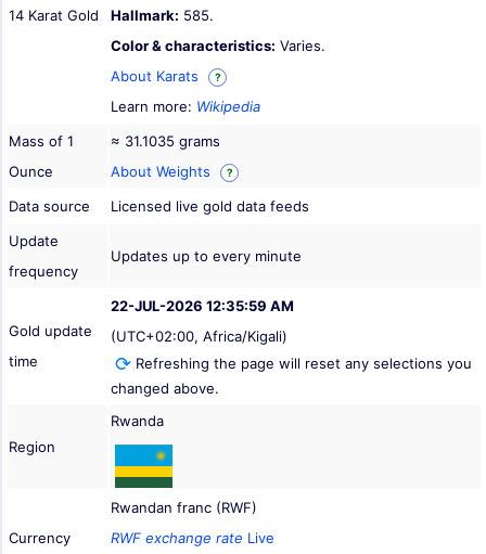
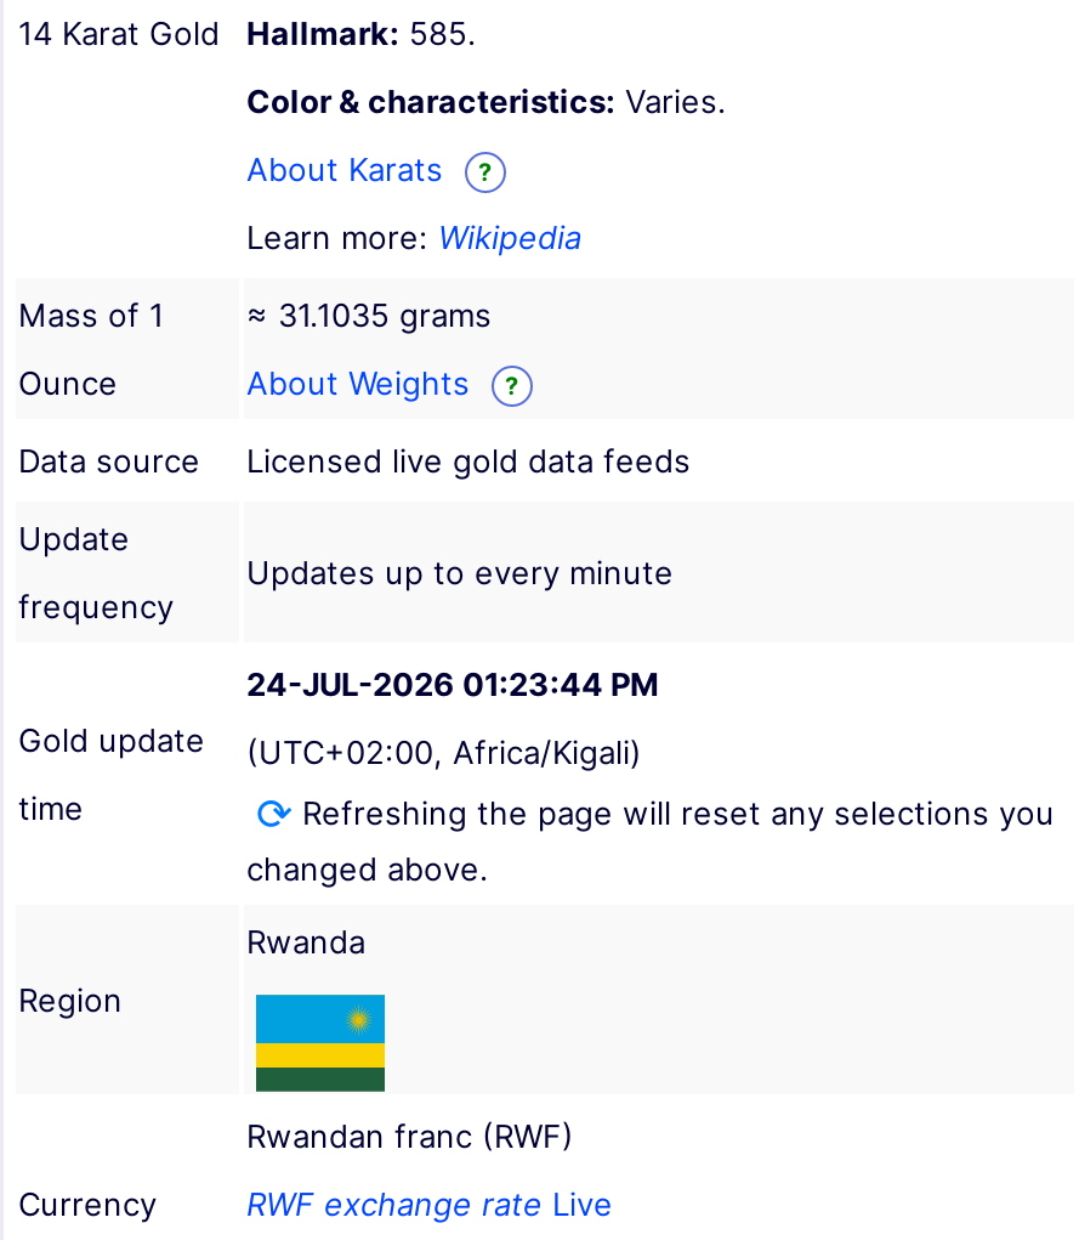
- 22-JUL-2026 12:35:59 AM
+ 24-JUL-2026 01:23:44 PM
